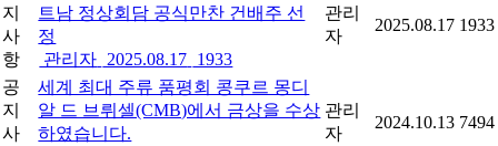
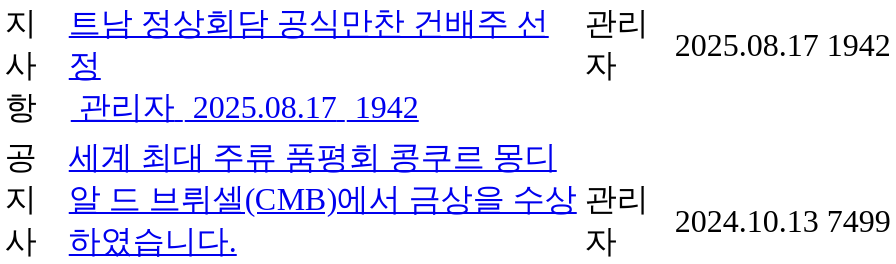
- 2025.08.17 1933
+ 2025.08.17 1942

- 항 관리자 2025.08.17 1933
+ 항 관리자 2025.08.17 1942

- 2024.10.13 7494
+ 2024.10.13 7499
